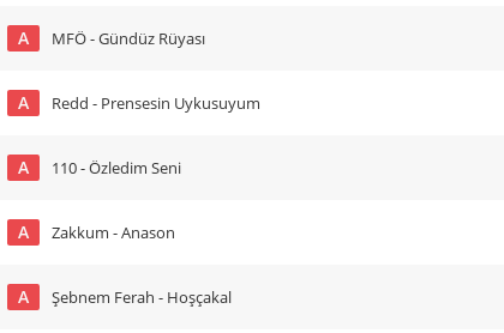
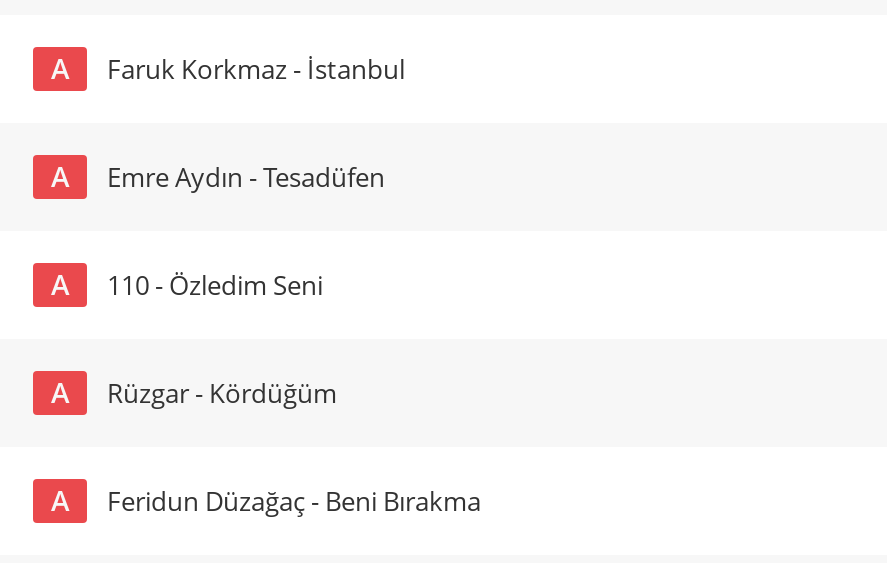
- MFÖ - Gündüz Rüyası
+ Faruk Korkmaz - İstanbul

- Redd - Prensesin Uykusuyum
+ Emre Aydın - Tesadüfen

- Zakkum - Anason
+ Rüzgar - Kördüğüm

- Şebnem Ferah - Hoşçakal
+ Feridun Düzağaç - Beni Bırakma
